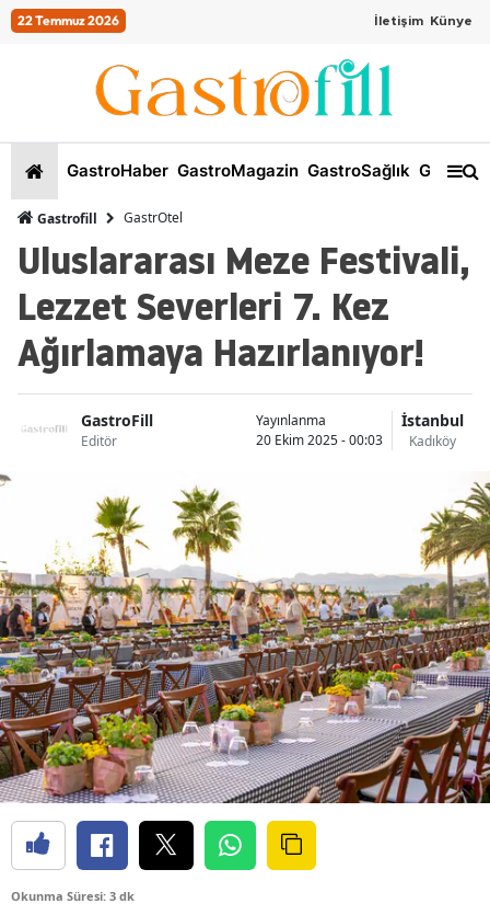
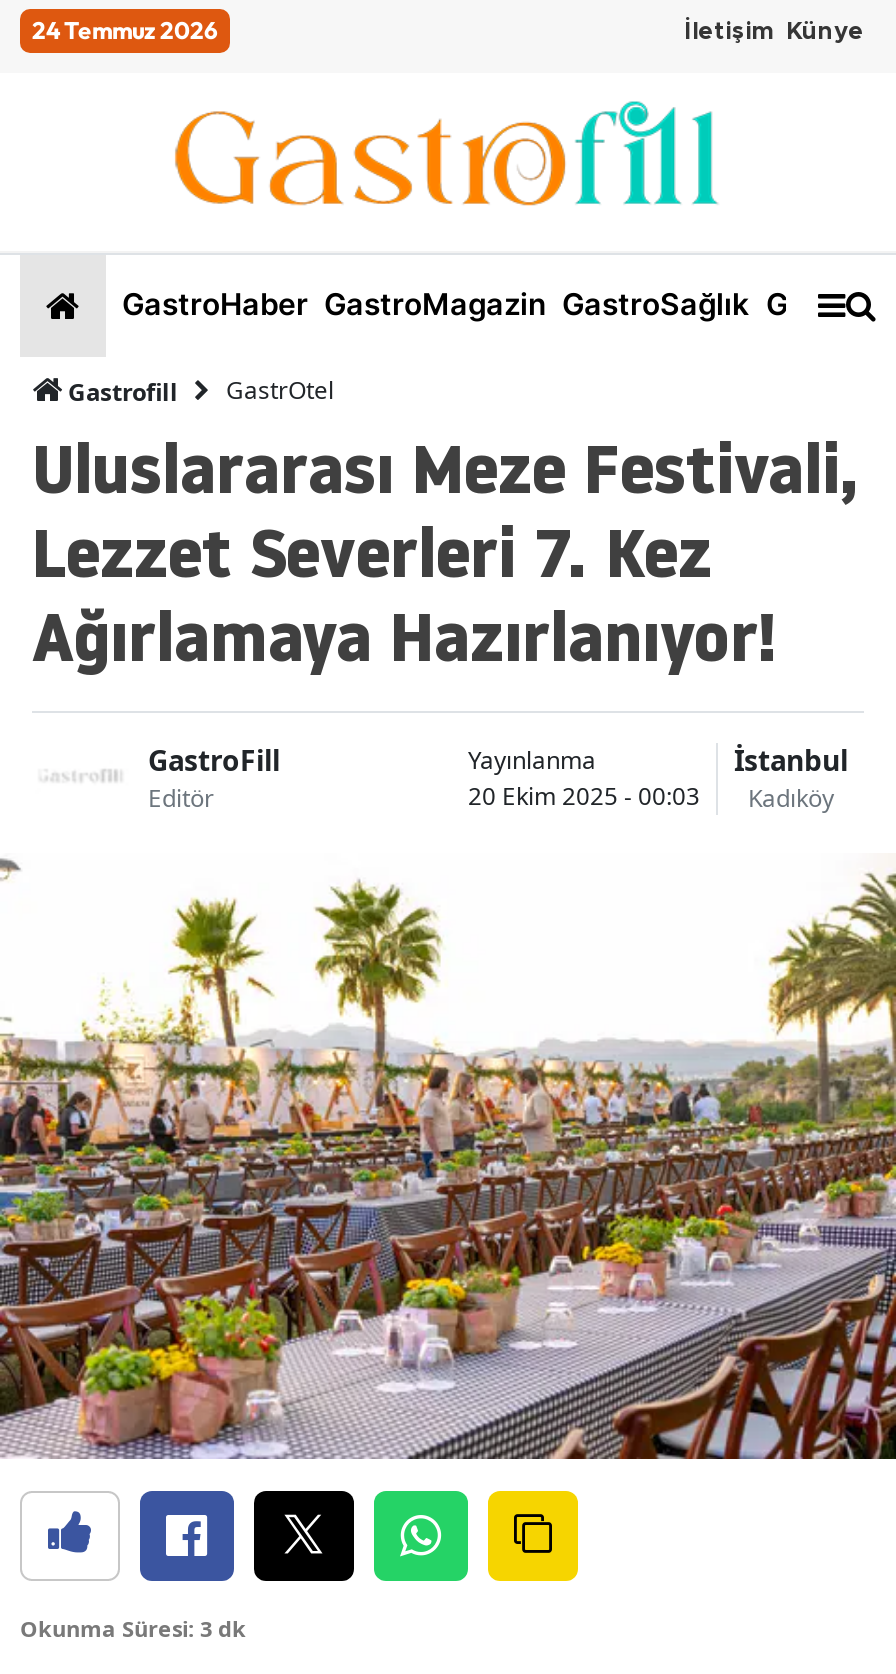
- 22 Temmuz 2026
+ 24 Temmuz 2026
